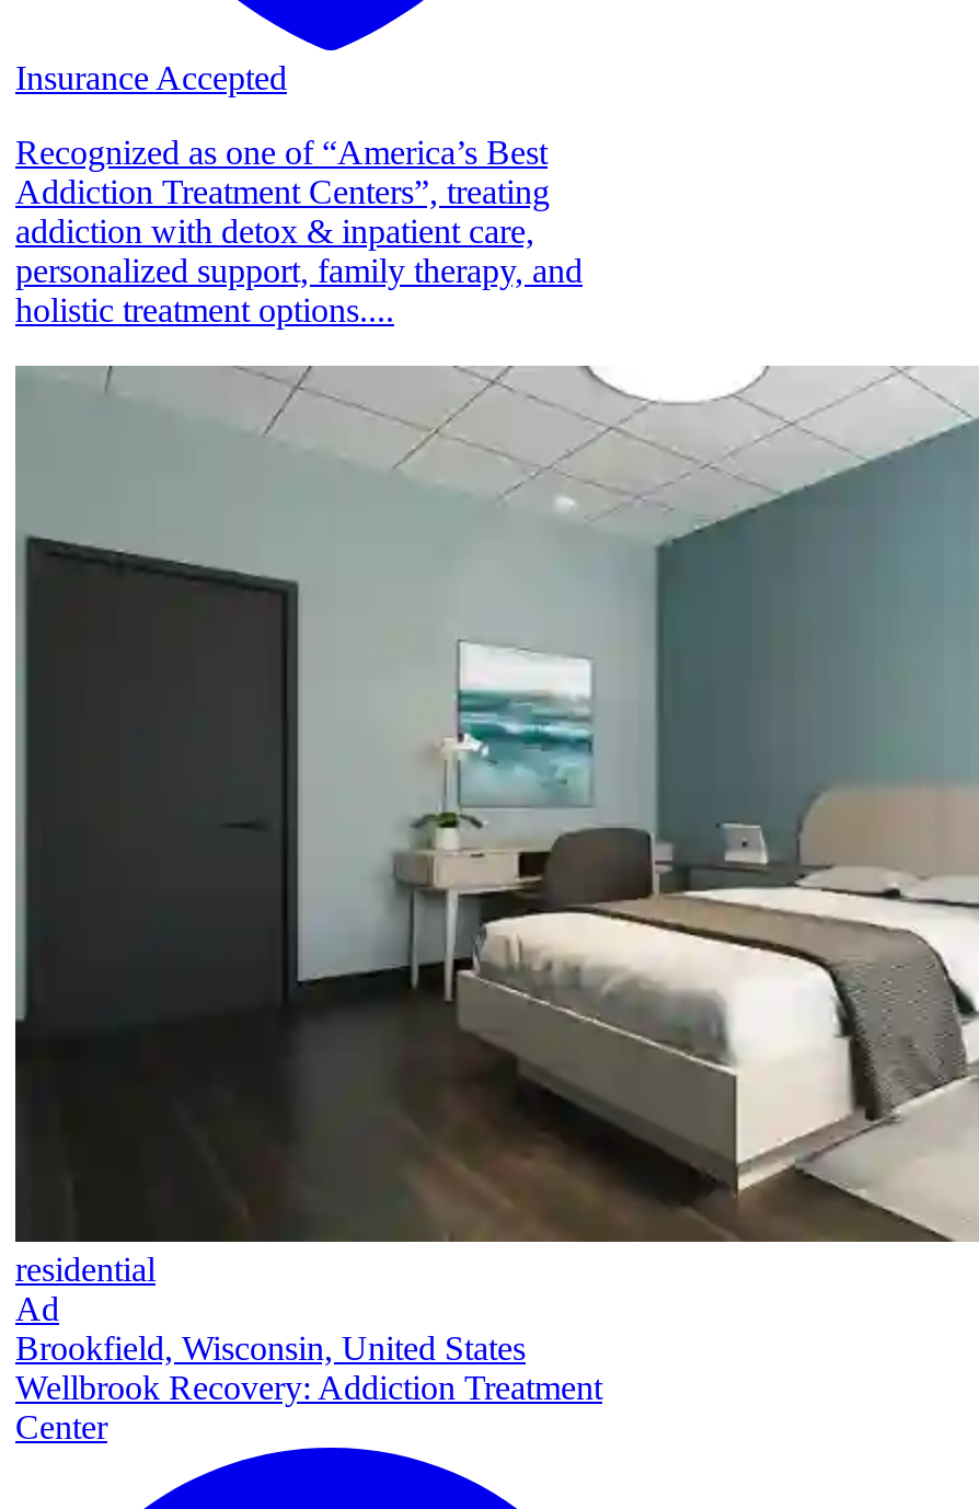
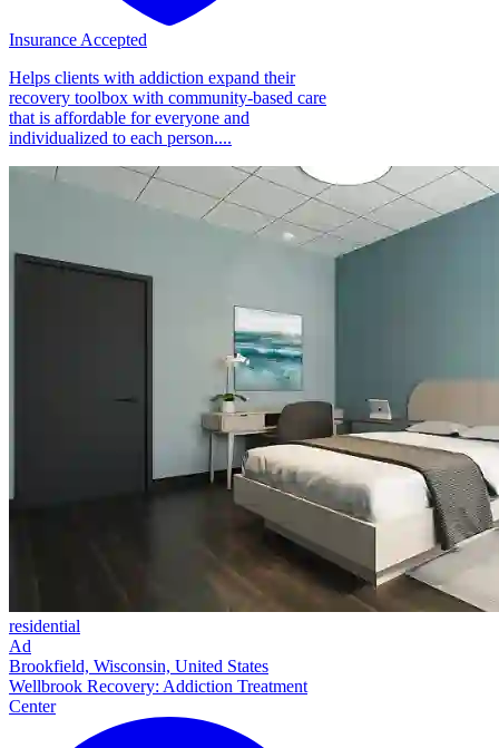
- Recognized as one of “America’s Best
- Addiction Treatment Centers”, treating
- addiction with detox & inpatient care,
- personalized support, family therapy, and
- holistic treatment options....
+ Helps clients with addiction expand their
+ recovery toolbox with community-based care
+ that is affordable for everyone and
+ individualized to each person....
